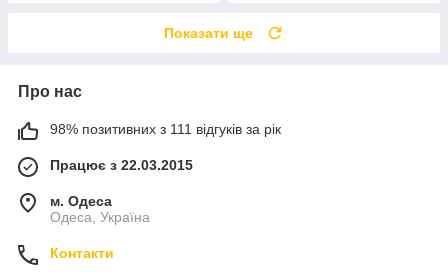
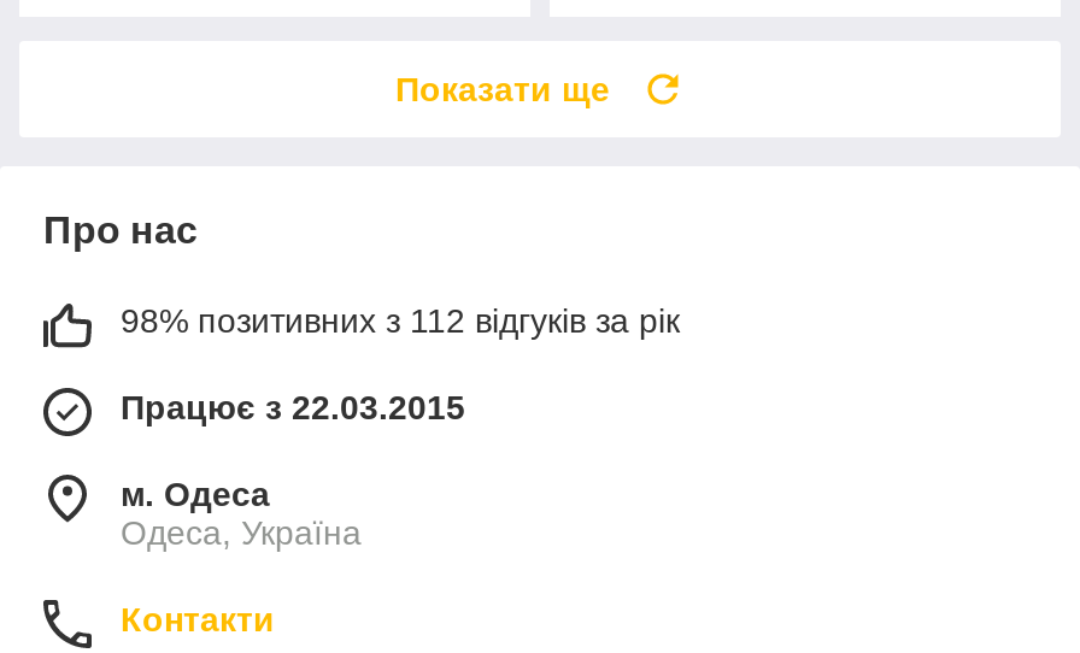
- 98% позитивних з 111 відгуків за рік
+ 98% позитивних з 112 відгуків за рік
